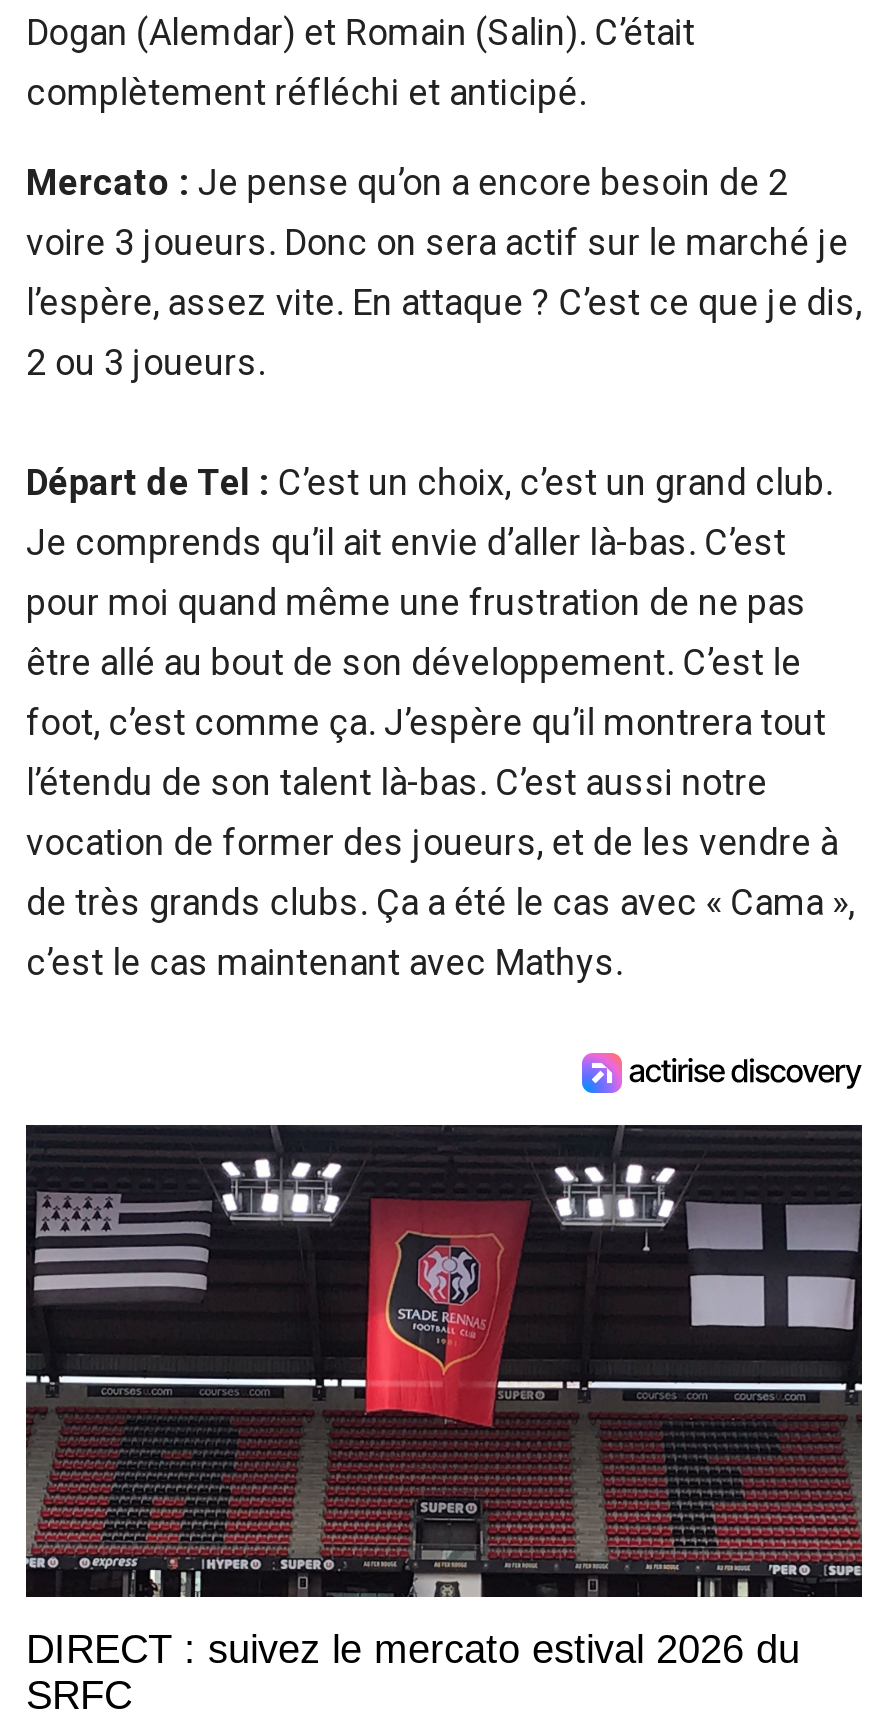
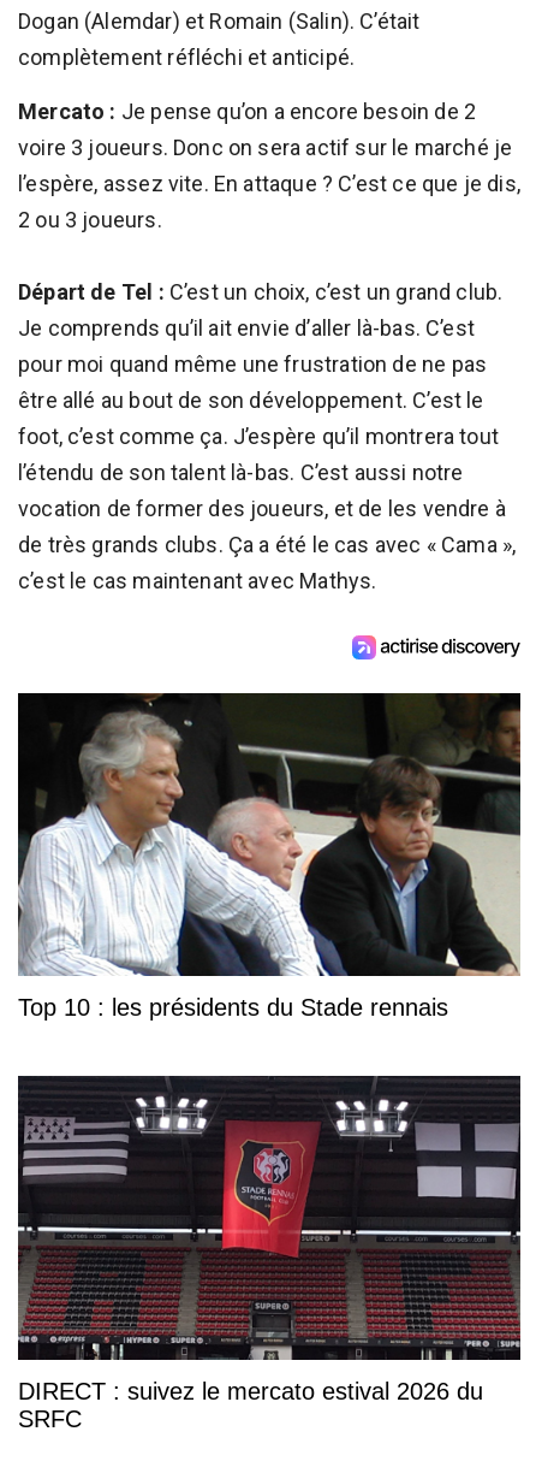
+ [image]
+ Top 10 : les présidents du Stade rennais
